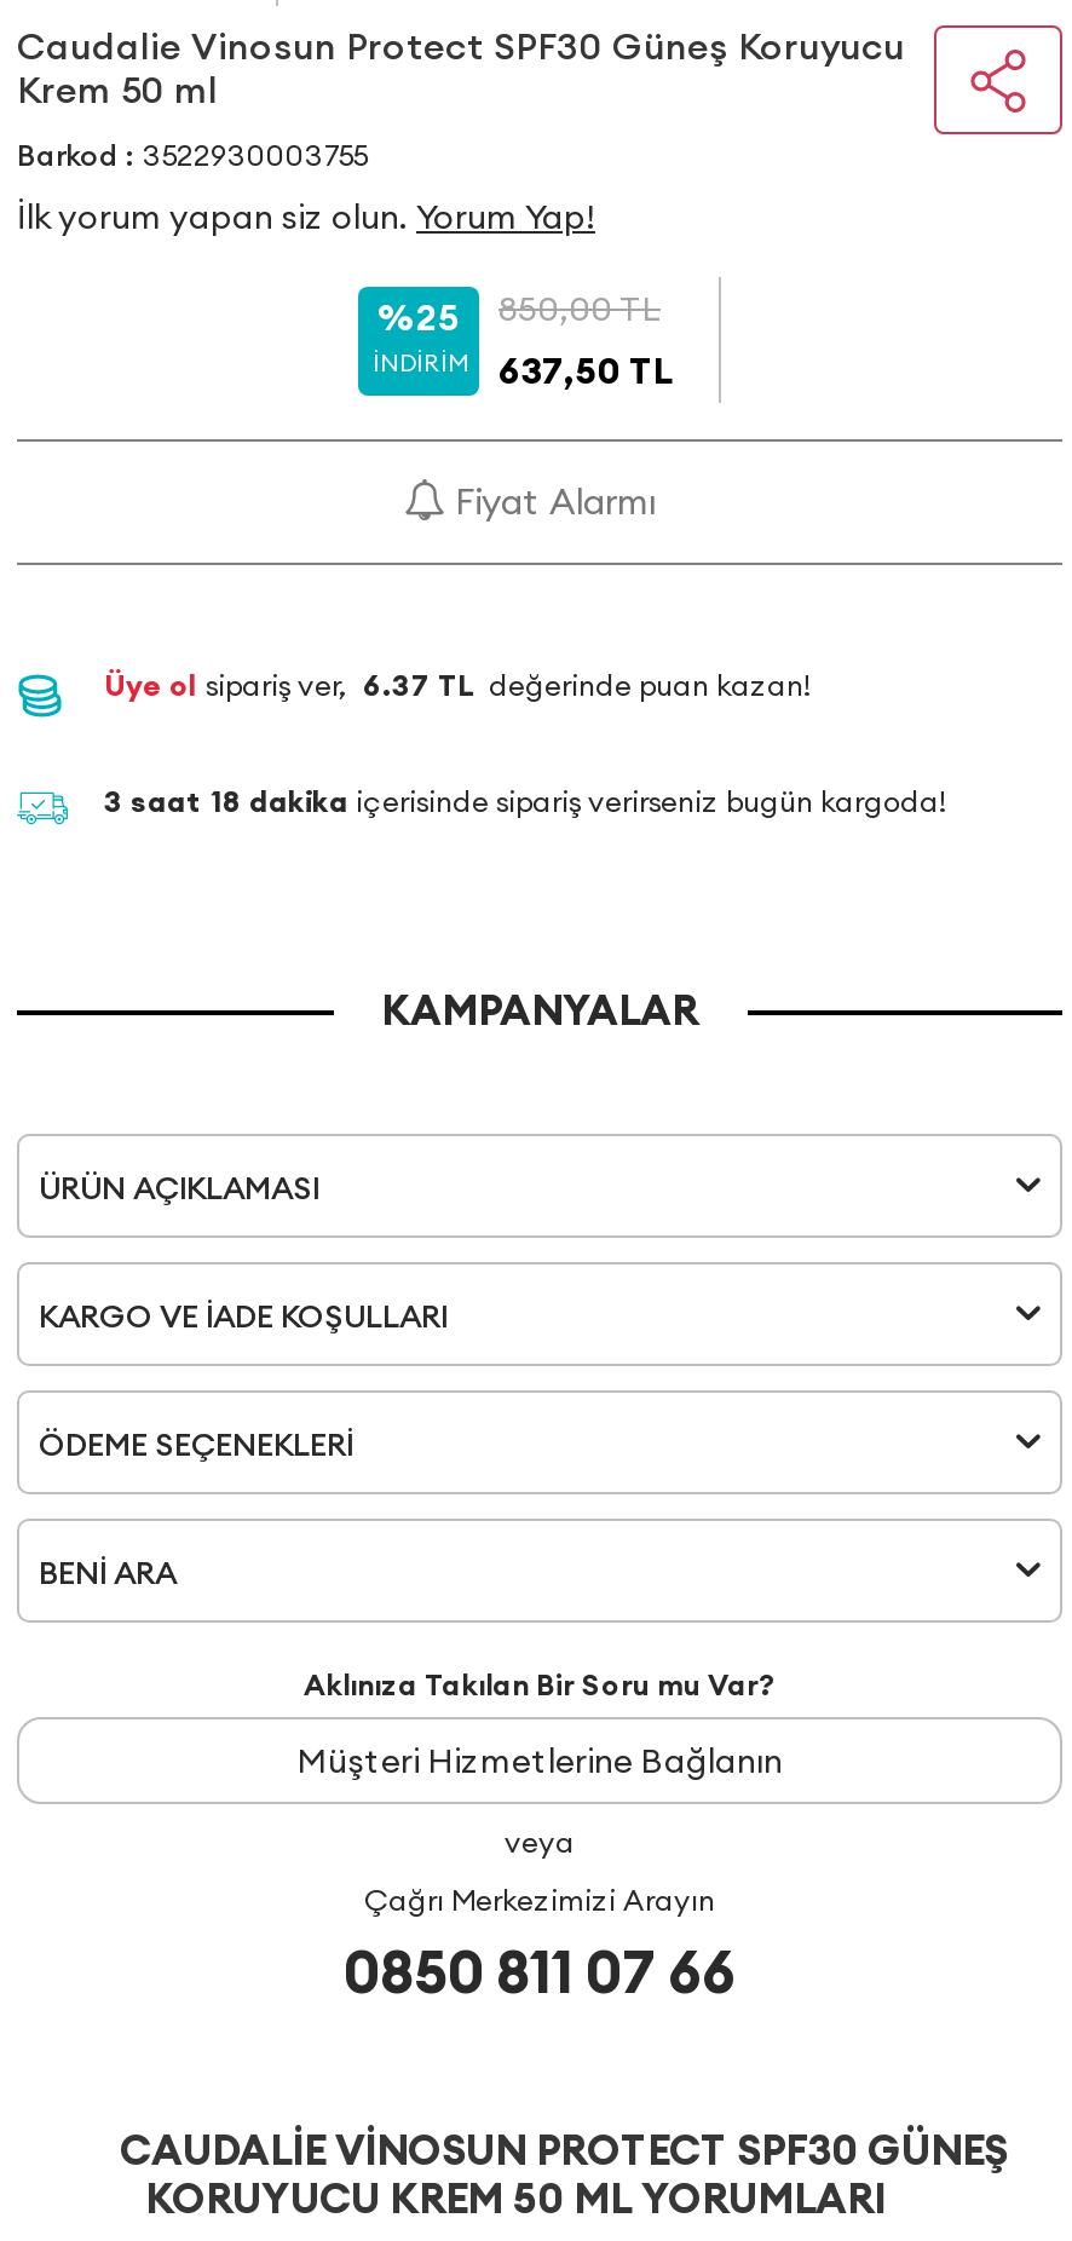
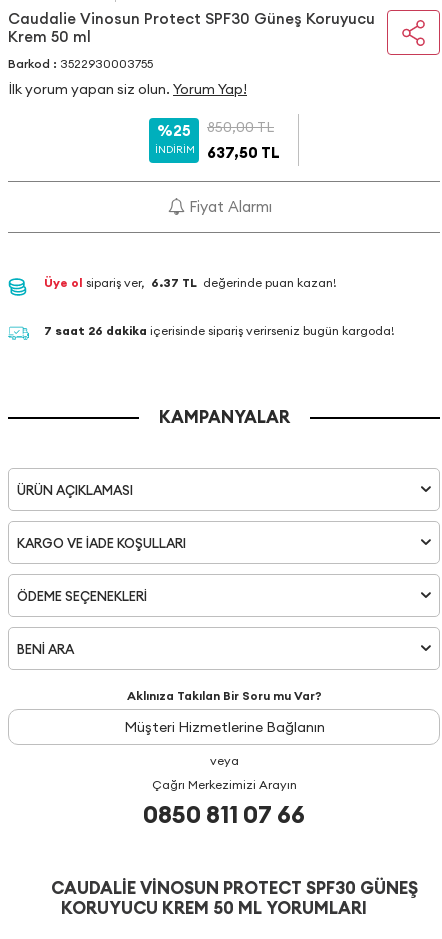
- 3 saat 18 dakika içerisinde sipariş verirseniz bugün kargoda!
+ 7 saat 26 dakika içerisinde sipariş verirseniz bugün kargoda!
